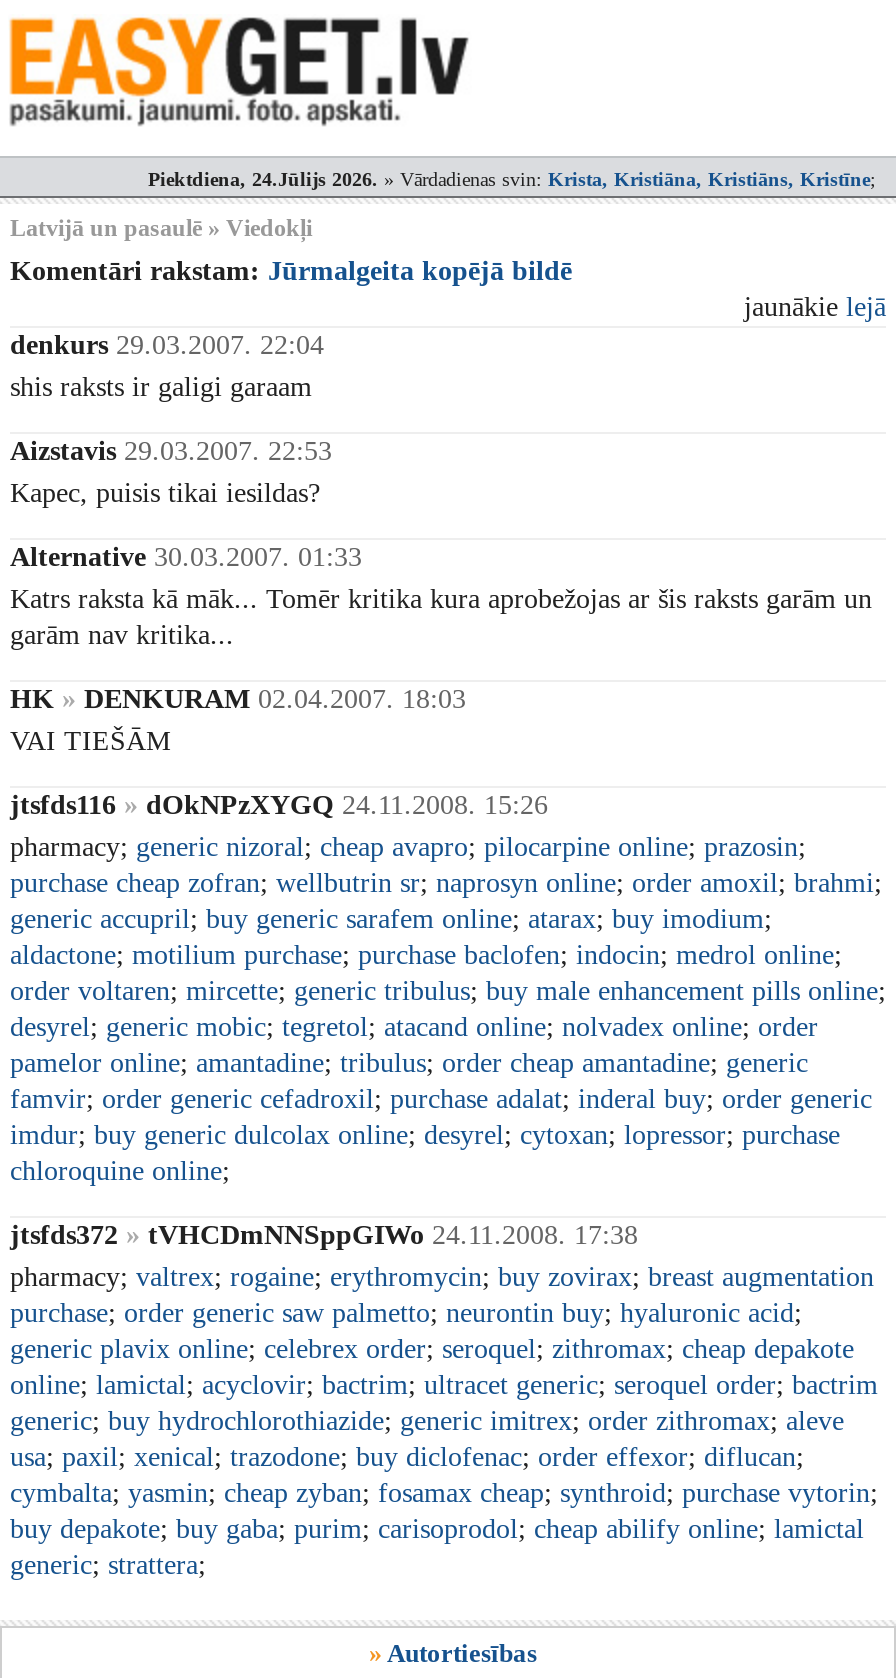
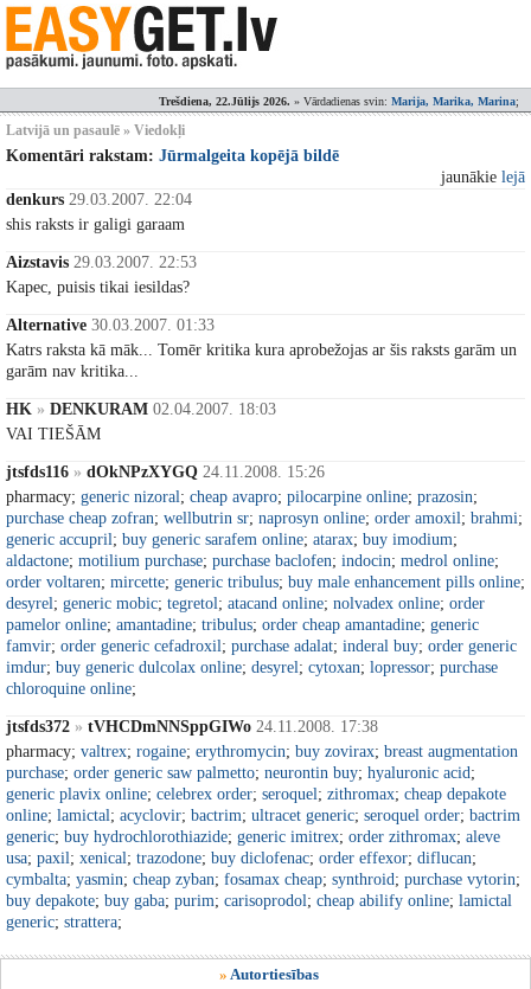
- Piektdiena, 24.Jūlijs 2026.» Vārdadienas svin: Krista, Kristiāna, Kristiāns, Kristīne;
+ Trešdiena, 22.Jūlijs 2026.» Vārdadienas svin: Marija, Marika, Marina;
